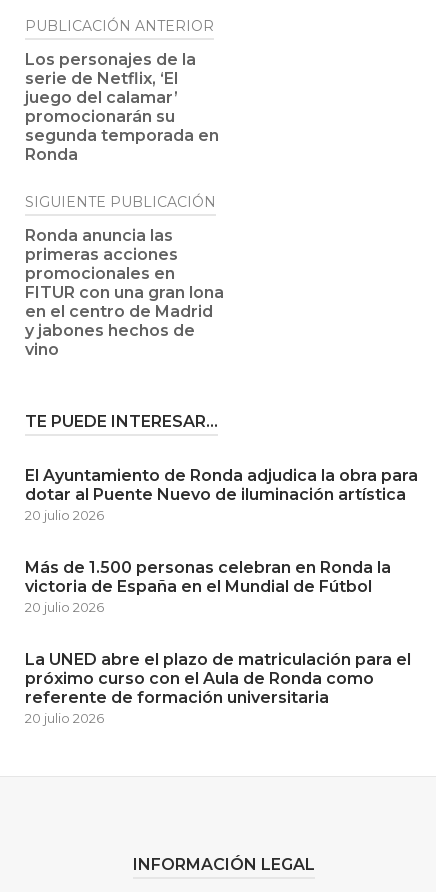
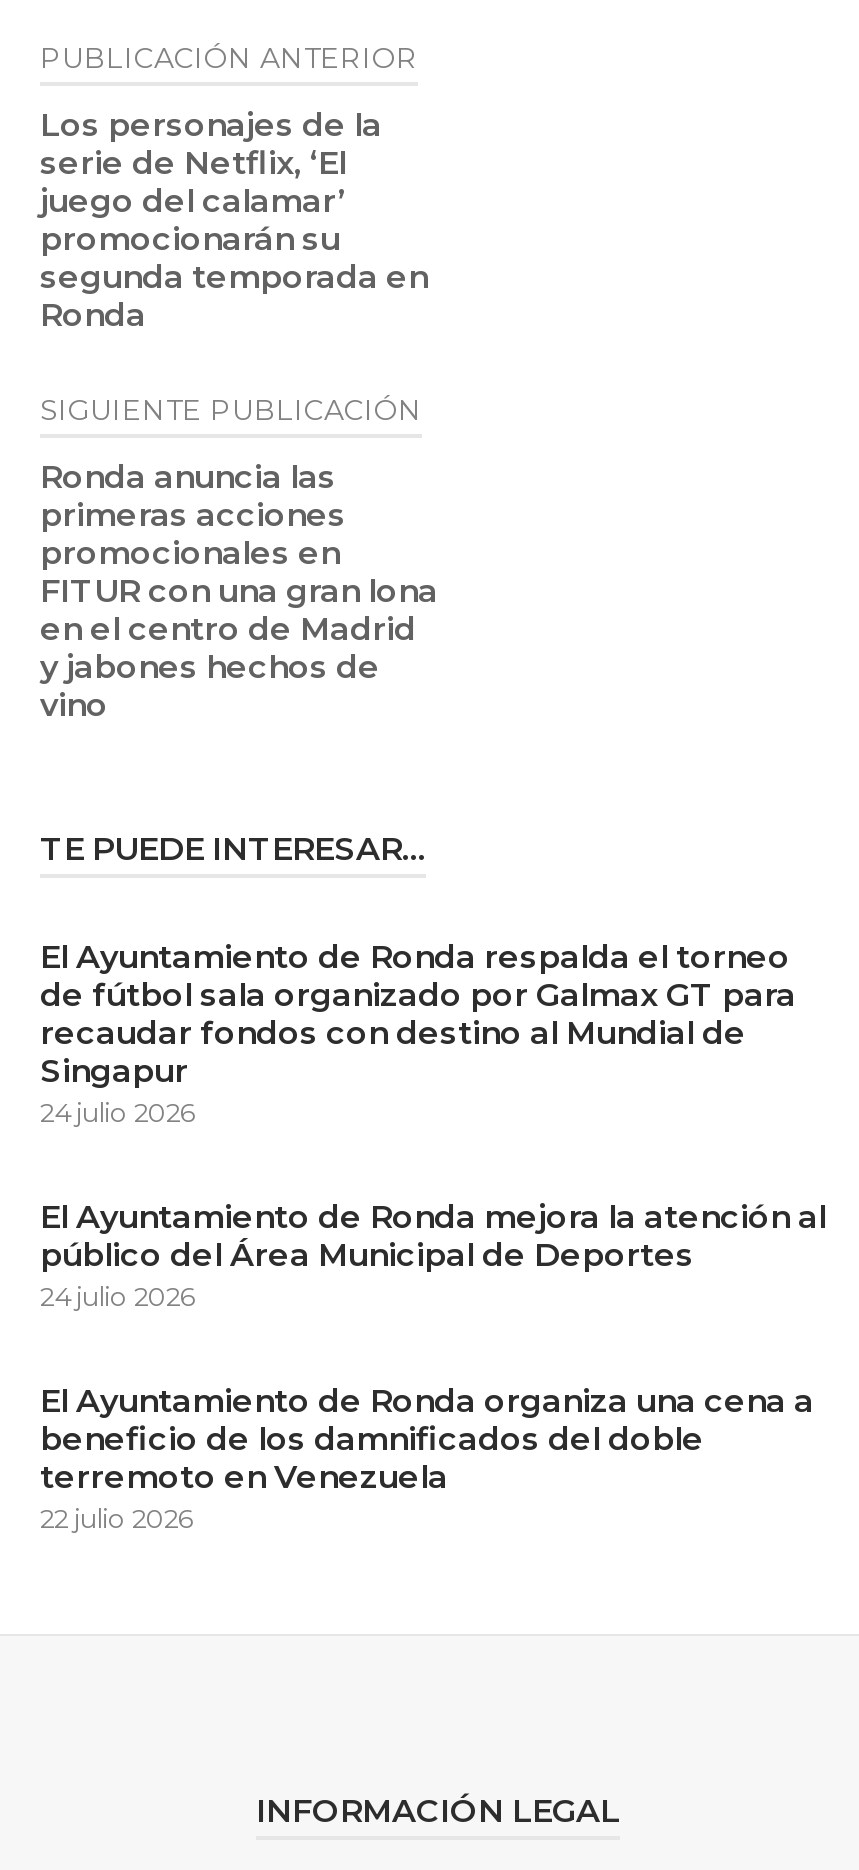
- El Ayuntamiento de Ronda adjudica la obra para
- dotar al Puente Nuevo de iluminación artística
- 20 julio 2026
+ El Ayuntamiento de Ronda respalda el torneo
+ de fútbol sala organizado por Galmax GT para
+ recaudar fondos con destino al Mundial de
+ Singapur
+ 24 julio 2026

- Más de 1.500 personas celebran en Ronda la
- victoria de España en el Mundial de Fútbol
- 20 julio 2026
+ El Ayuntamiento de Ronda mejora la atención al
+ público del Área Municipal de Deportes
+ 24 julio 2026

- La UNED abre el plazo de matriculación para el
- próximo curso con el Aula de Ronda como
- referente de formación universitaria
- 20 julio 2026
+ El Ayuntamiento de Ronda organiza una cena a
+ beneficio de los damnificados del doble
+ terremoto en Venezuela
+ 22 julio 2026
